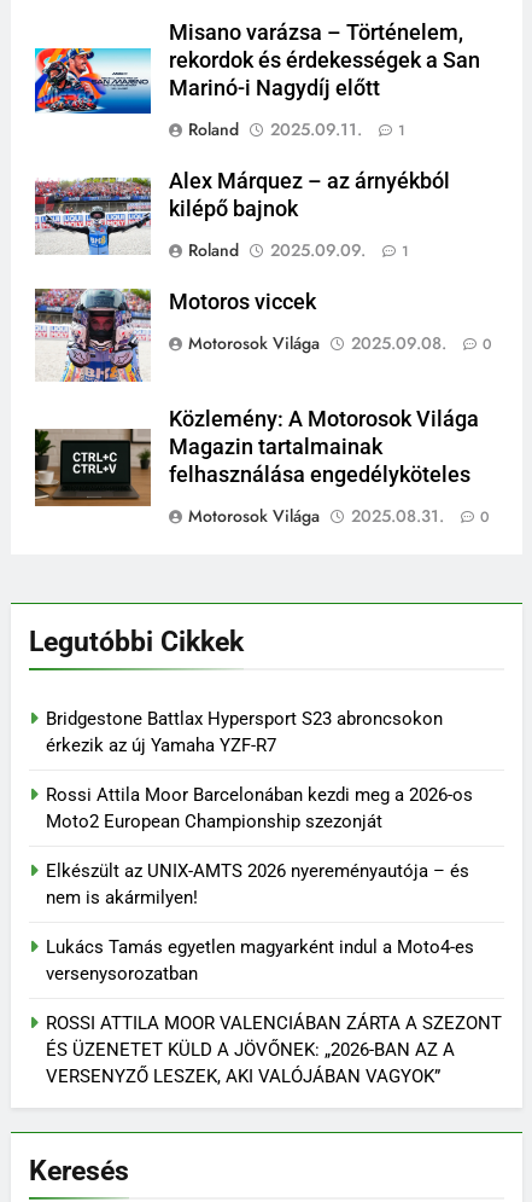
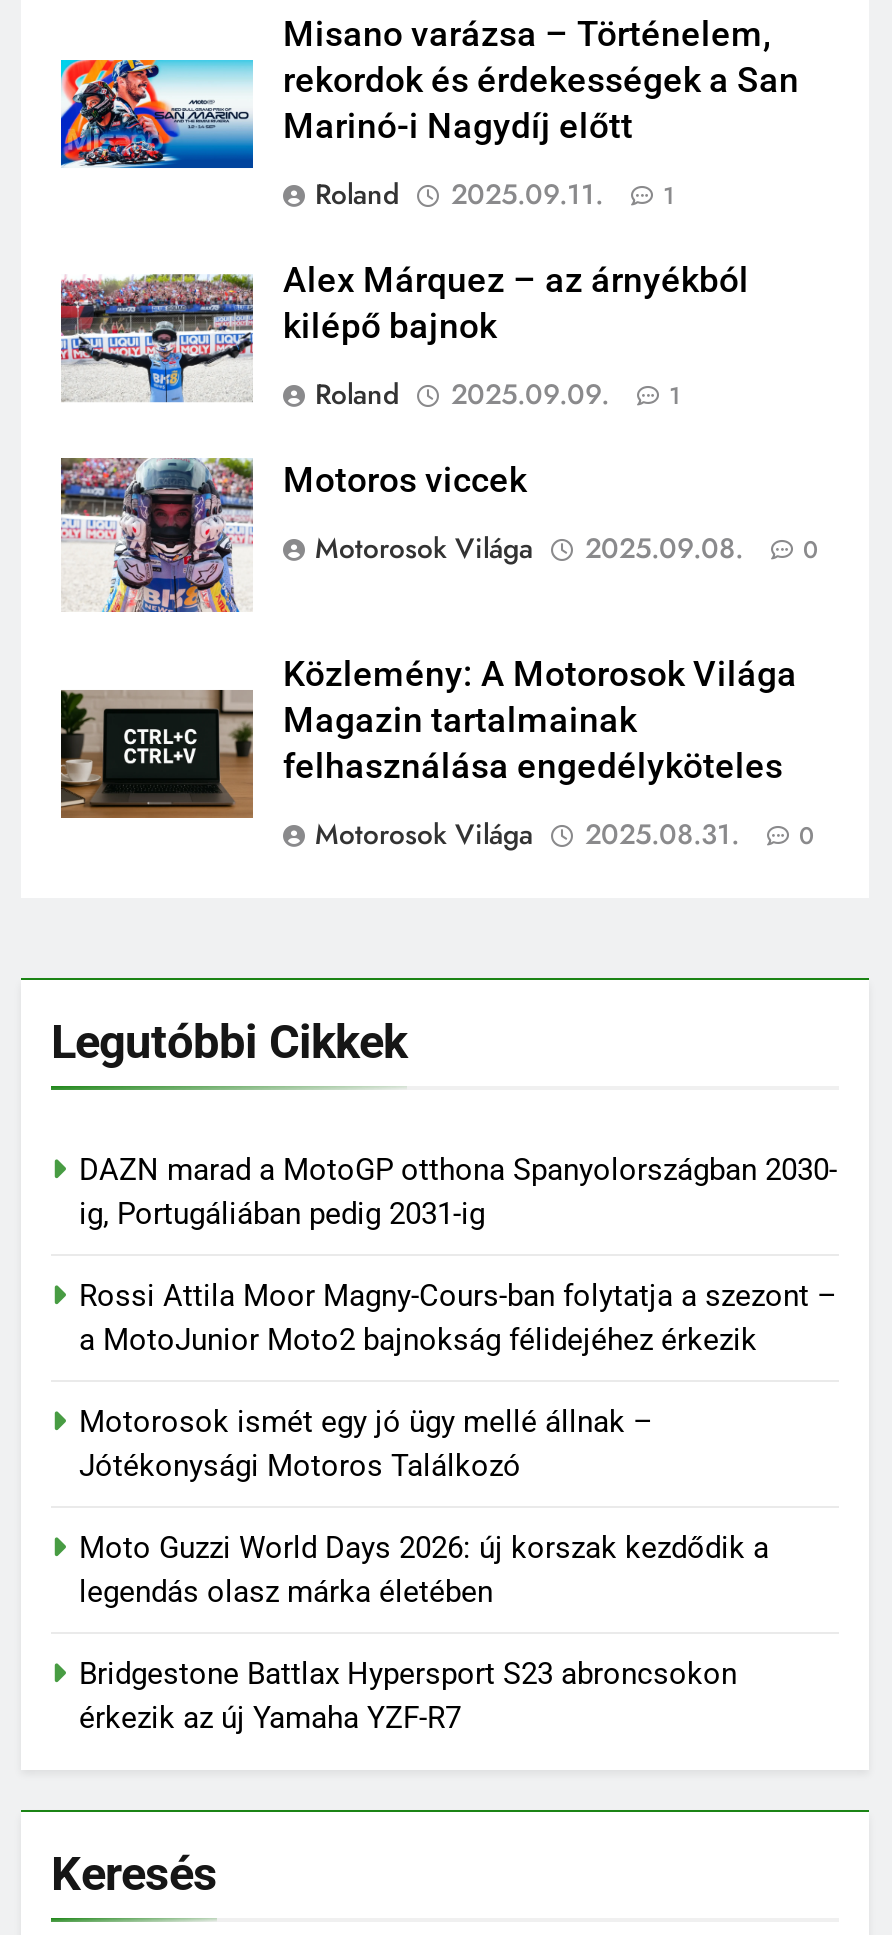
+ DAZN marad a MotoGP otthona Spanyolországban 2030-
+ ig, Portugáliában pedig 2031-ig
+ Rossi Attila Moor Magny-Cours-ban folytatja a szezont –
+ a MotoJunior Moto2 bajnokság félidejéhez érkezik
+ Motorosok ismét egy jó ügy mellé állnak –
+ Jótékonysági Motoros Találkozó
+ Moto Guzzi World Days 2026: új korszak kezdődik a
+ legendás olasz márka életében

moved down: Bridgestone Battlax Hypersport S23 abroncsokon | érkezik az új Yamaha YZF-R7

- Rossi Attila Moor Barcelonában kezdi meg a 2026-os
- Moto2 European Championship szezonját
- Elkészült az UNIX-AMTS 2026 nyereményautója – és
- nem is akármilyen!
- Lukács Tamás egyetlen magyarként indul a Moto4-es
- versenysorozatban
- ROSSI ATTILA MOOR VALENCIÁBAN ZÁRTA A SZEZONT
- ÉS ÜZENETET KÜLD A JÖVŐNEK: „2026-BAN AZ A
- VERSENYZŐ LESZEK, AKI VALÓJÁBAN VAGYOK”
